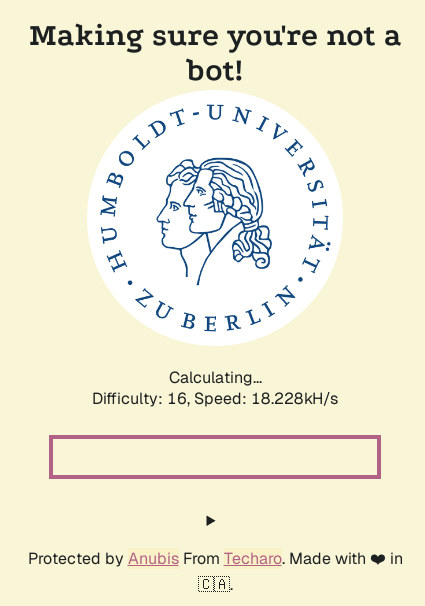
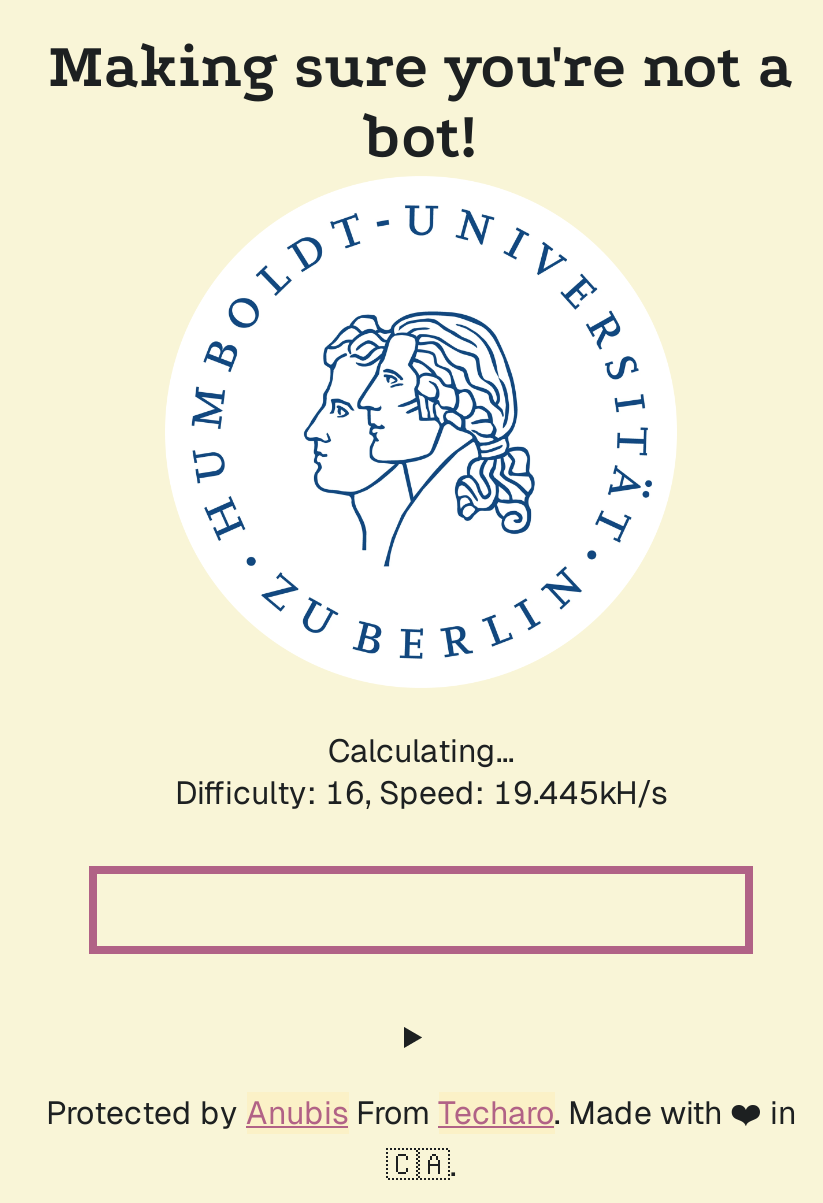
- Difficulty: 16, Speed: 18.228kH/s
+ Difficulty: 16, Speed: 19.445kH/s
